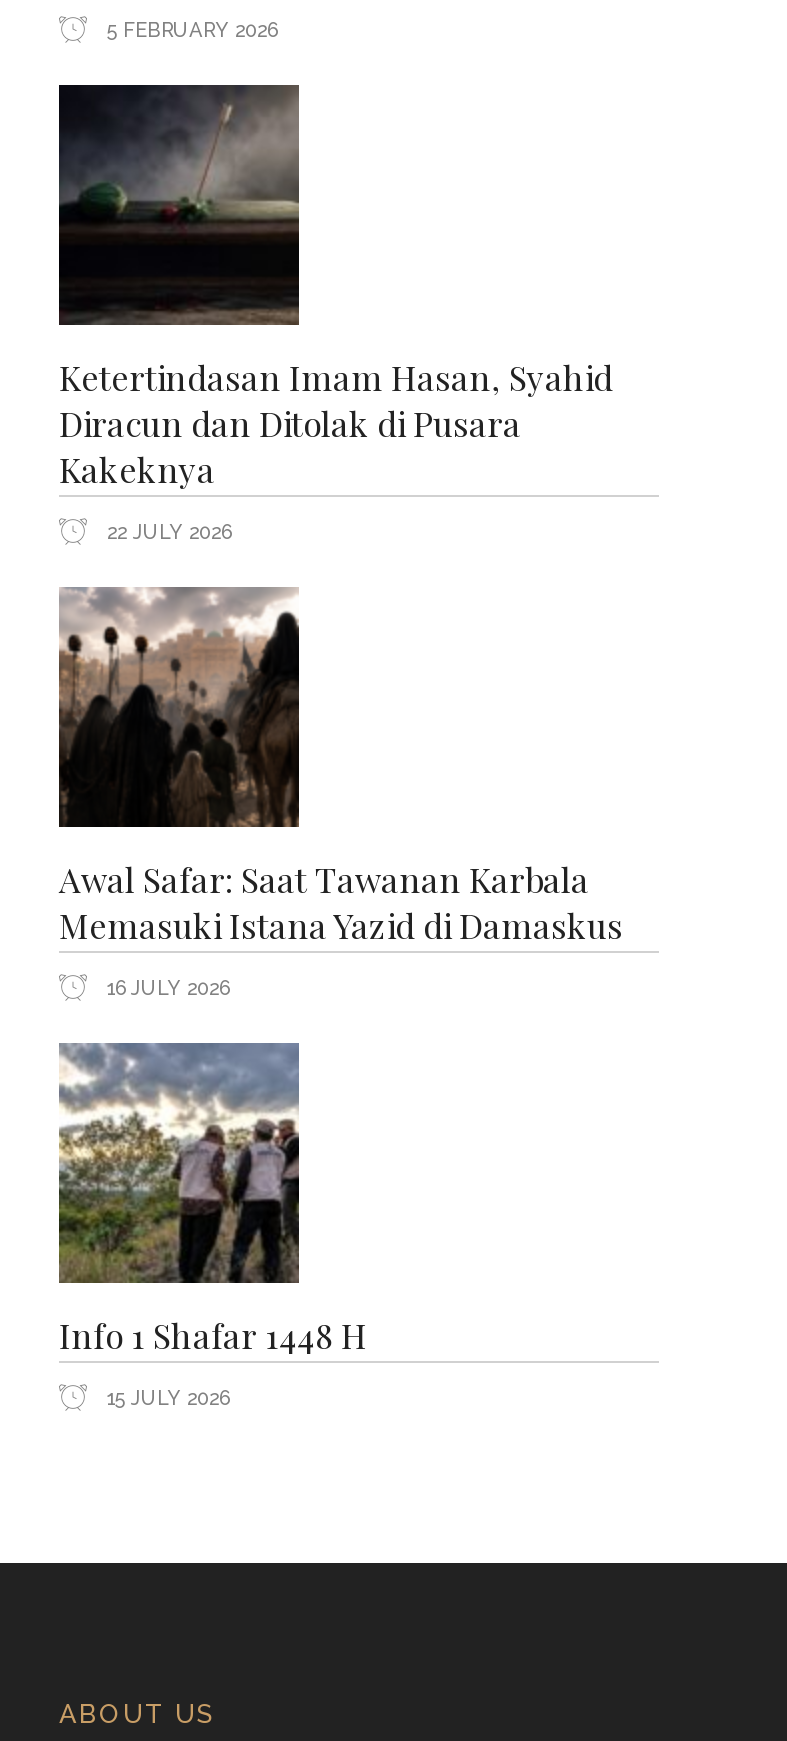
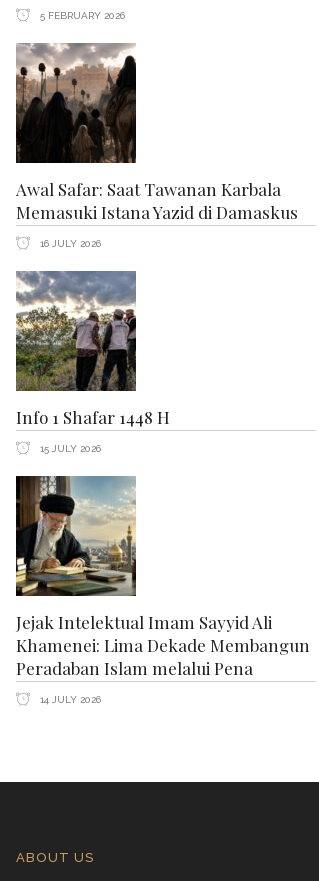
- [image]
- Ketertindasan Imam Hasan, Syahid
- Diracun dan Ditolak di Pusara
- Kakeknya
- 22 JULY 2026

moved up: [image] | Awal Safar: Saat Tawanan Karbala | Memasuki Istana Yazid di Damaskus | 16 JULY 2026 | Info 1 Shafar 1448 H | 15 JULY 2026

+ [image]
+ Jejak Intelektual Imam Sayyid Ali
+ Khamenei: Lima Dekade Membangun
+ Peradaban Islam melalui Pena
+ 14 JULY 2026
